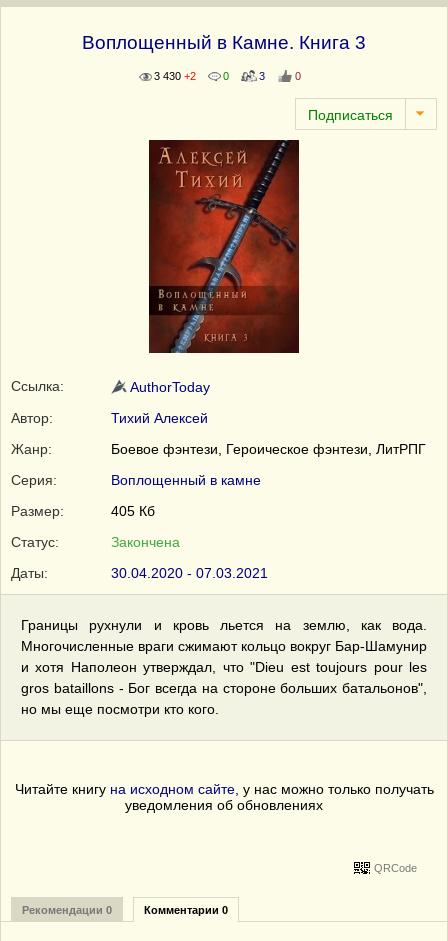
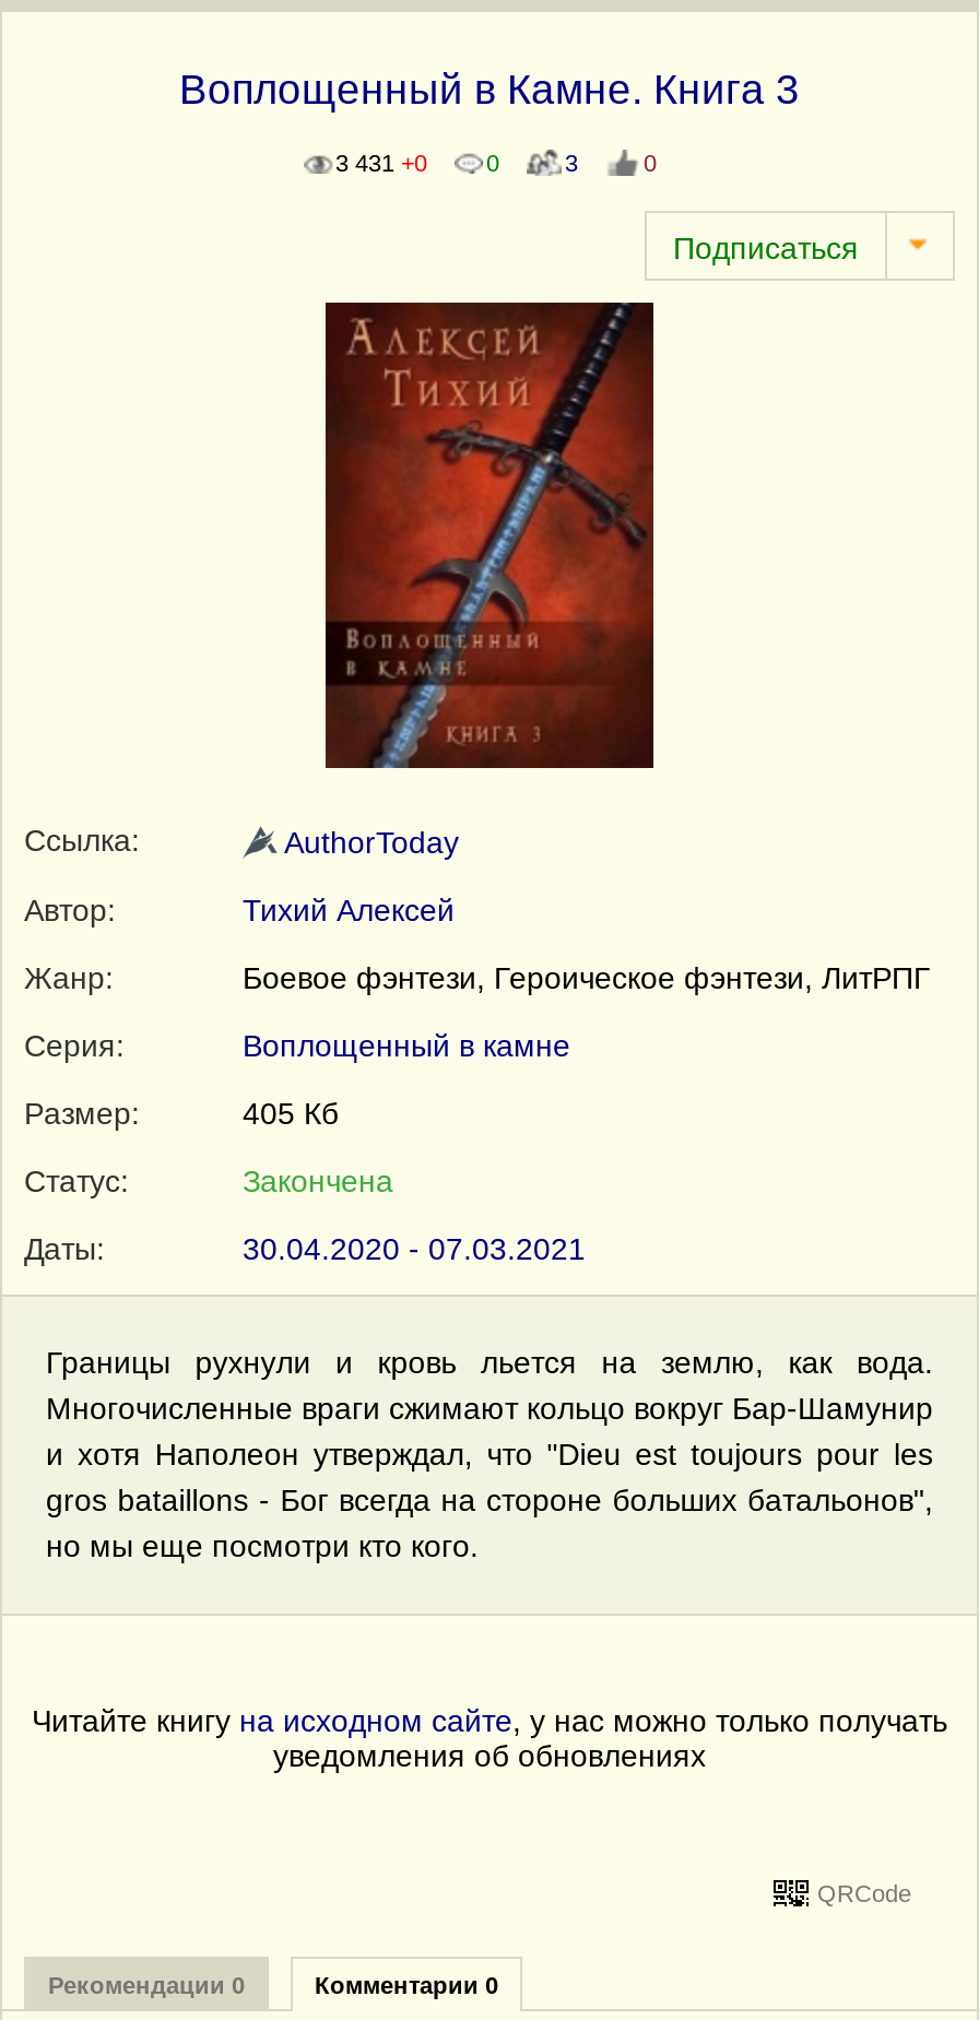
- 3 430 +2
+ 3 431 +0
